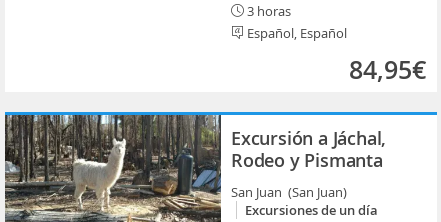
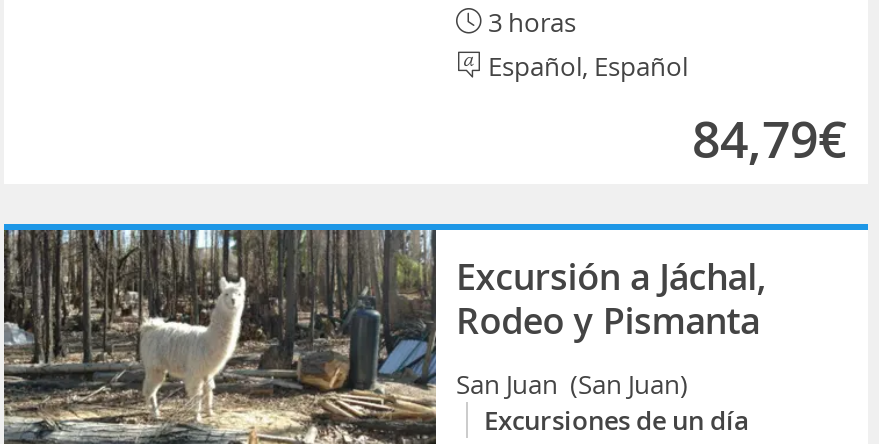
- 84,95€
+ 84,79€
